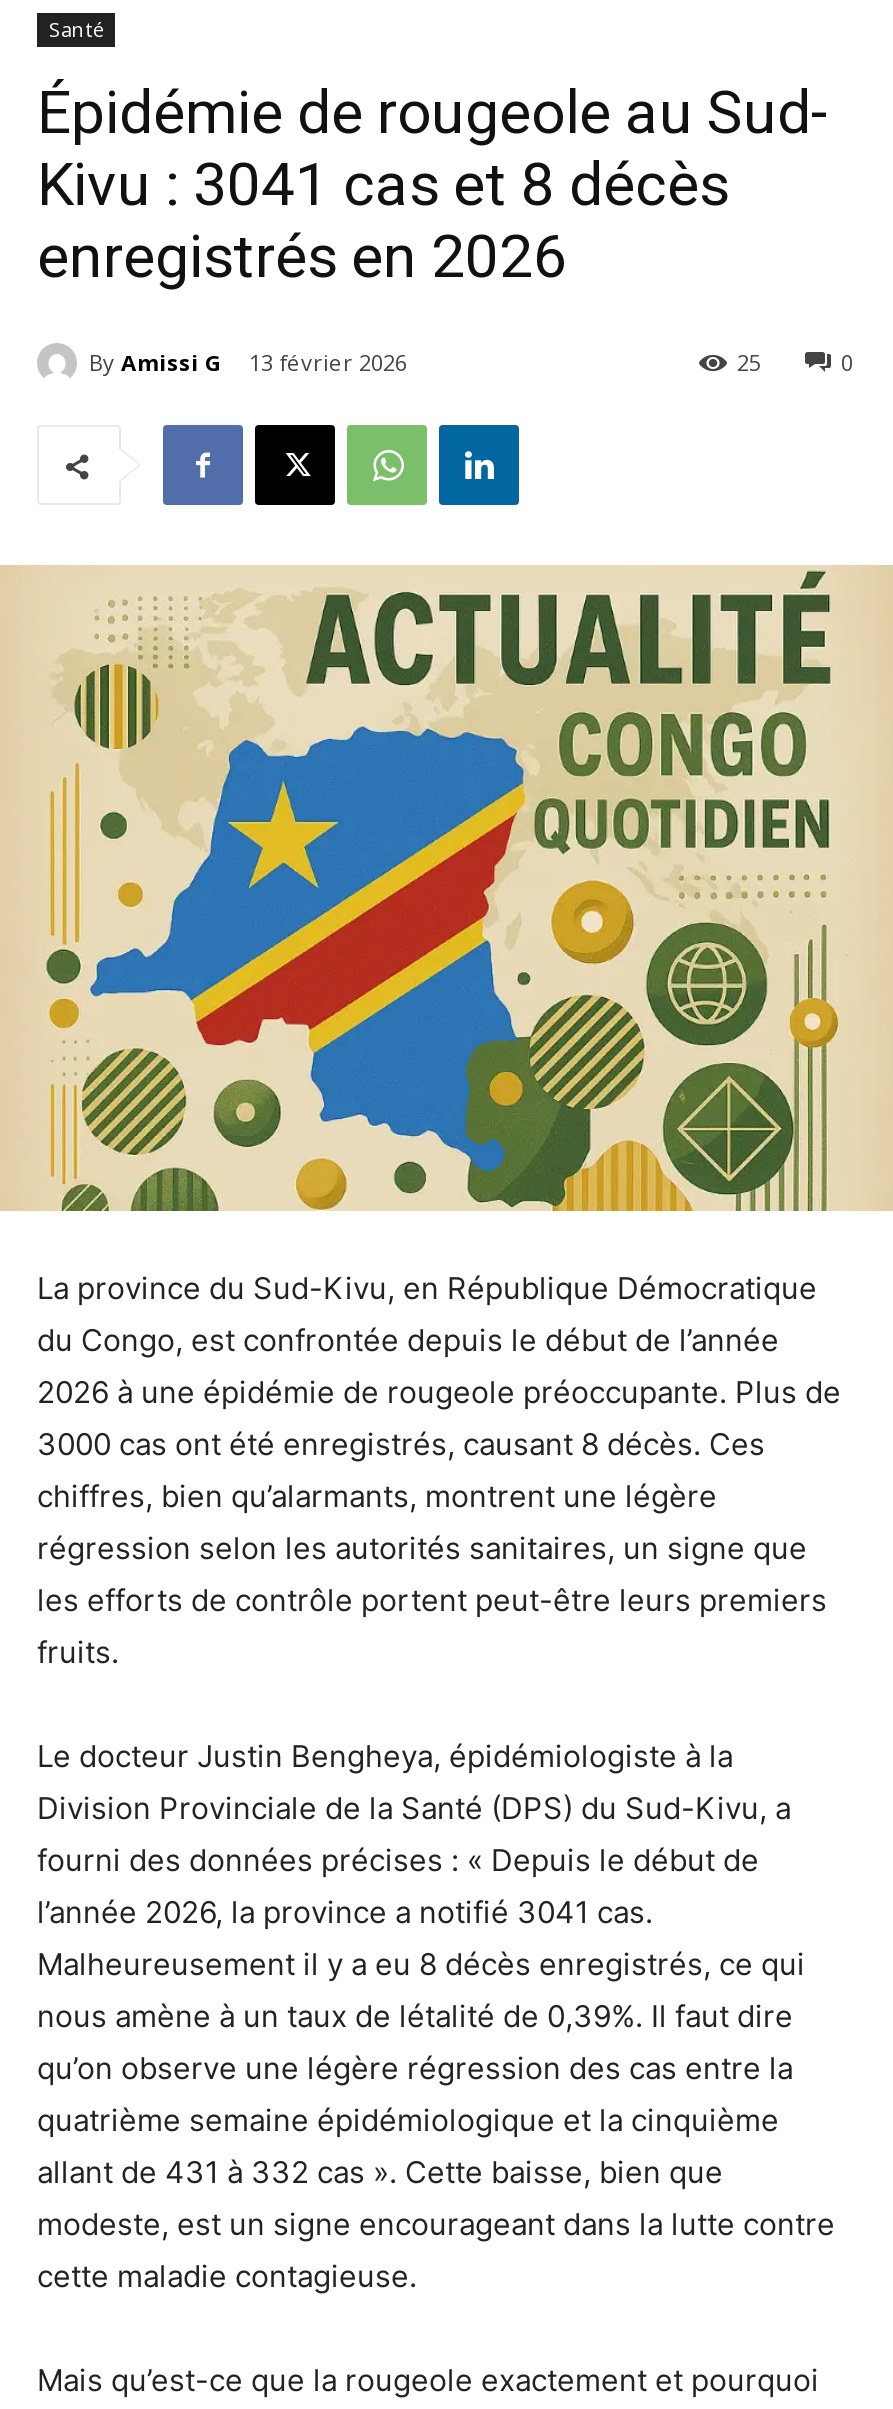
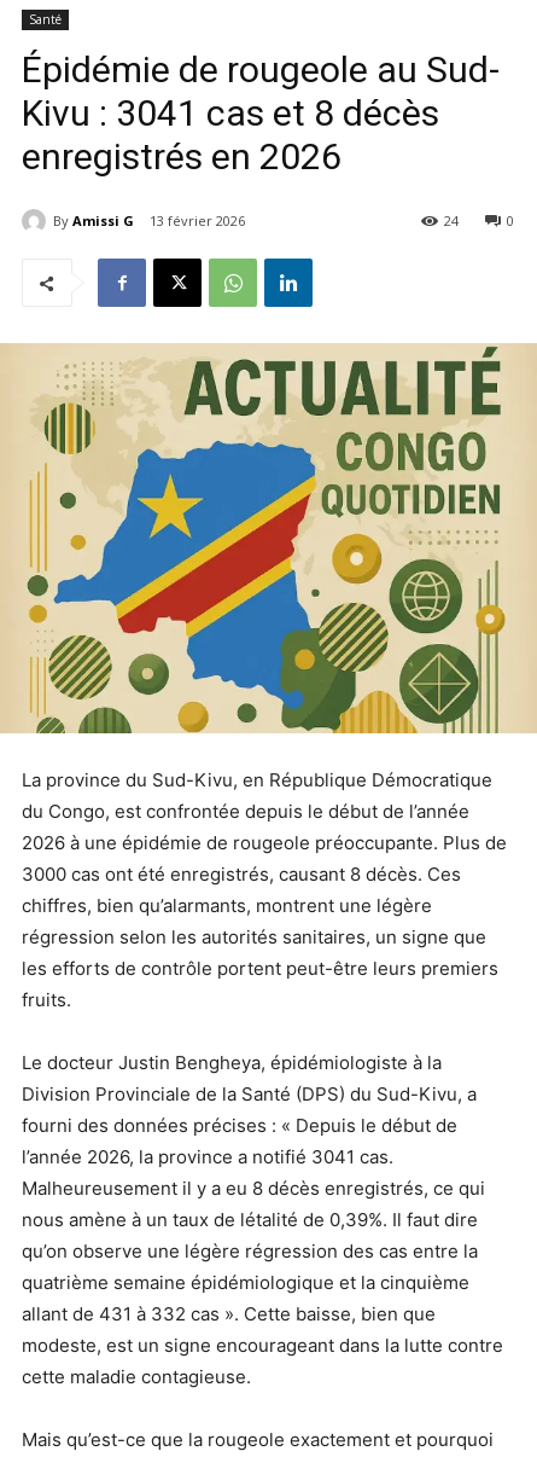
- 25
+ 24
